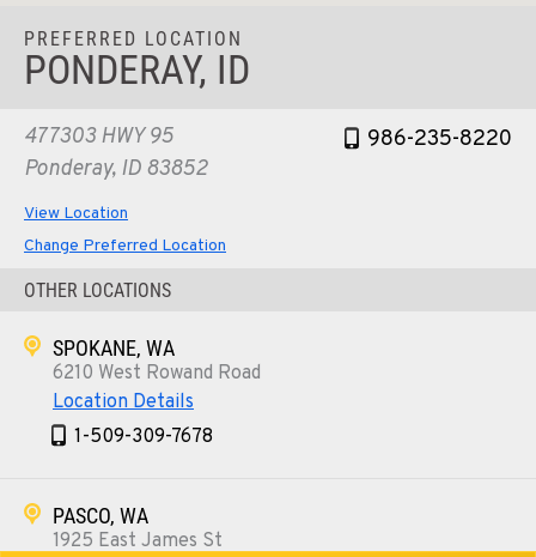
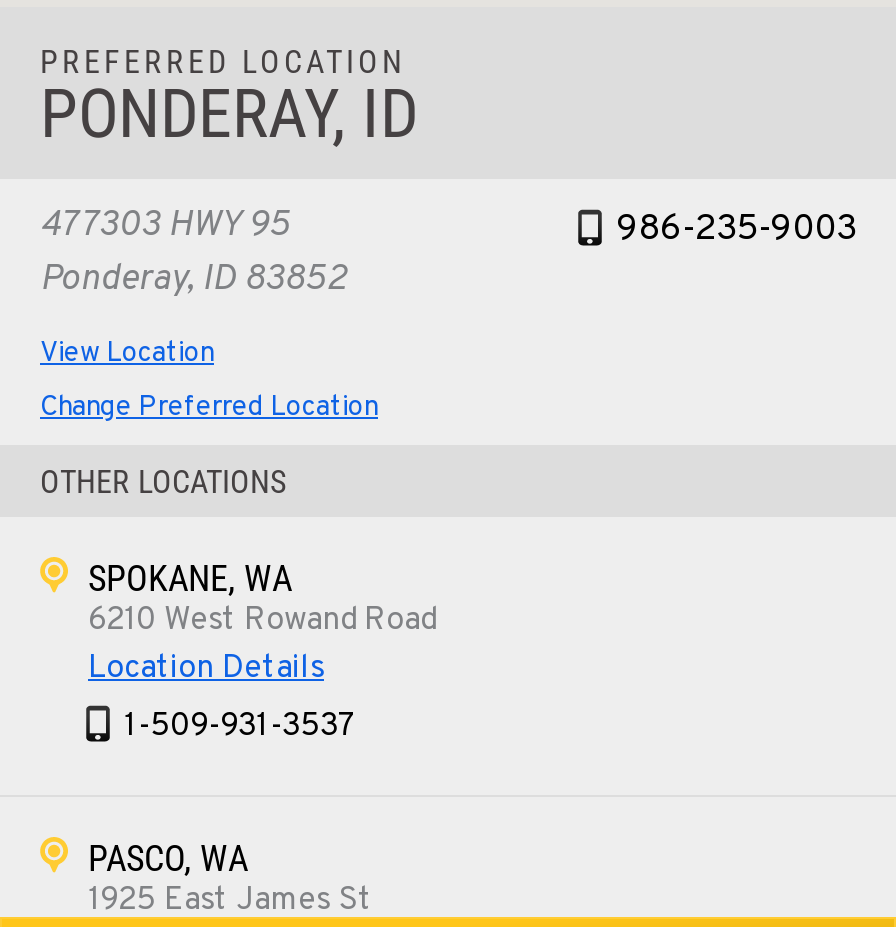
- 986-235-8220
+ 986-235-9003

- 1-509-309-7678
+ 1-509-931-3537
